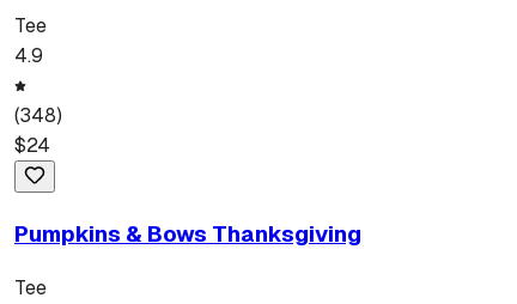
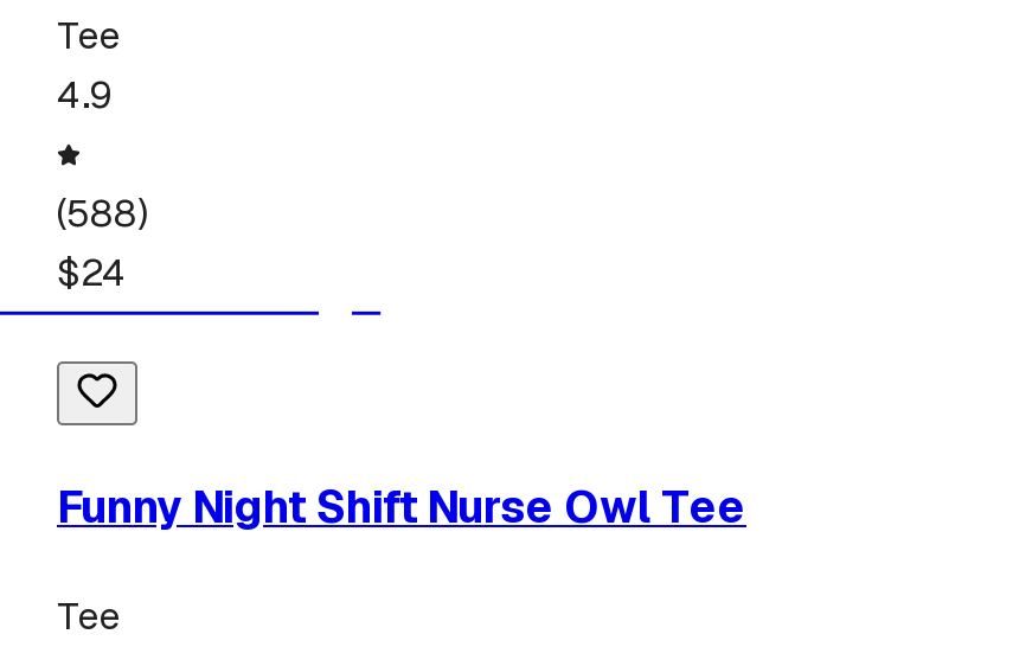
- (348)
+ (588)

- Pumpkins & Bows Thanksgiving
+ Funny Night Shift Nurse Owl Tee
